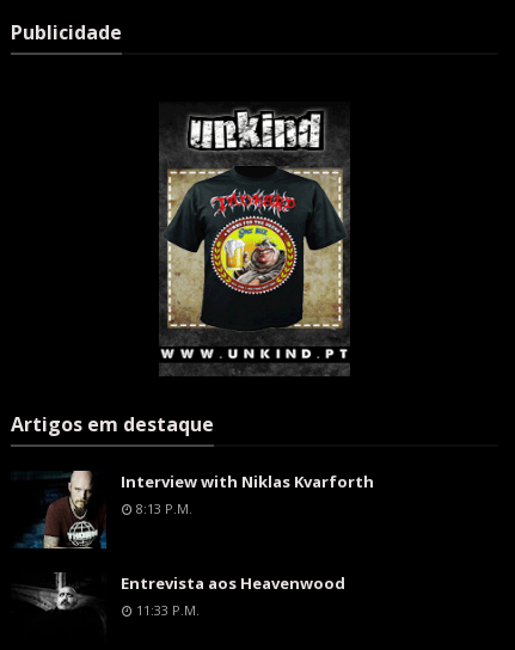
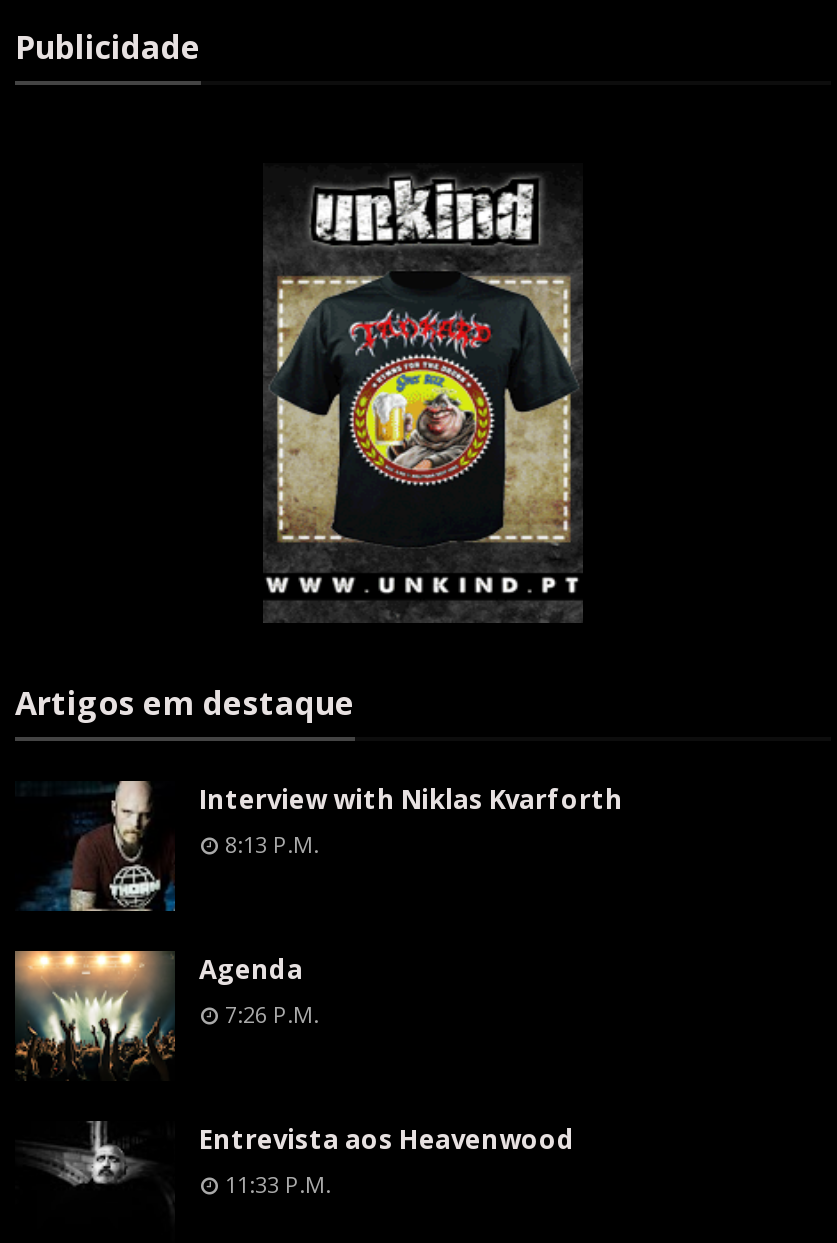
+ [image]
+ Agenda
+ 7:26 P.m.
